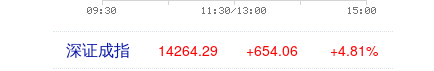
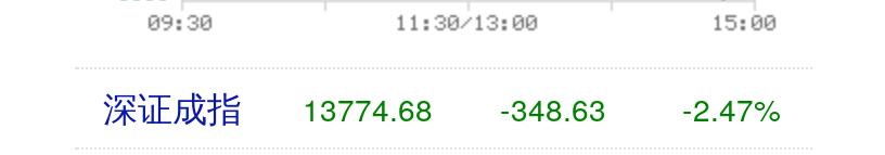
- 14264.29
+ 13774.68

- +654.06
+ -348.63

- +4.81%
+ -2.47%
